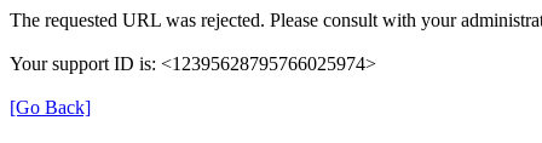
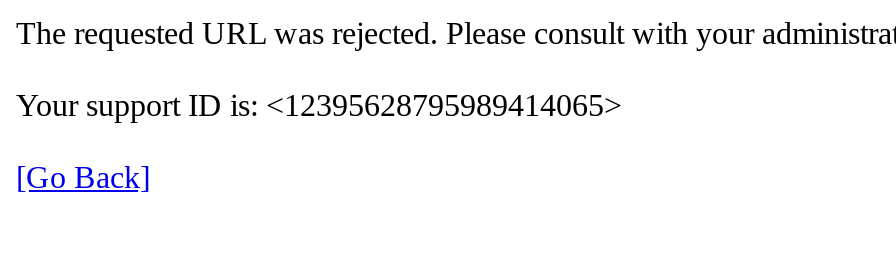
- Your support ID is: <12395628795766025974>
+ Your support ID is: <12395628795989414065>
